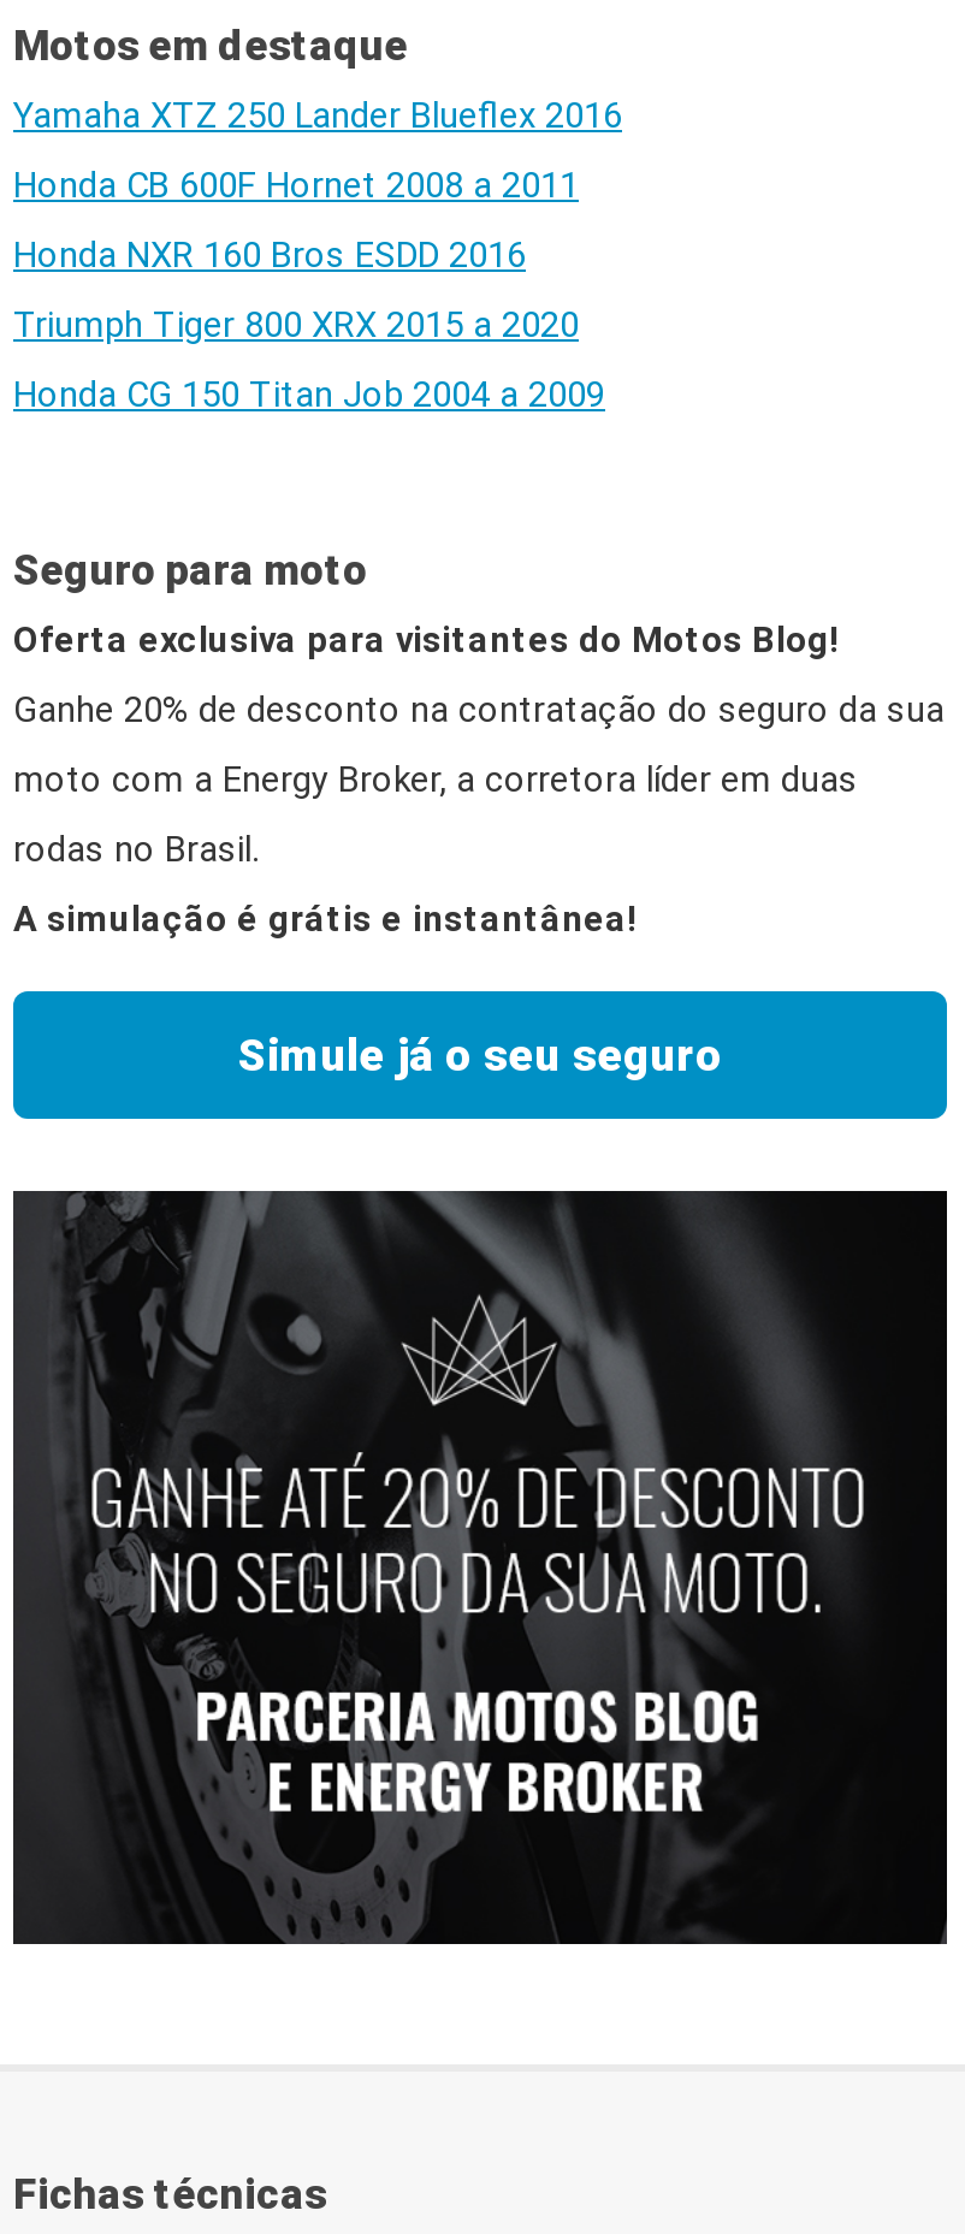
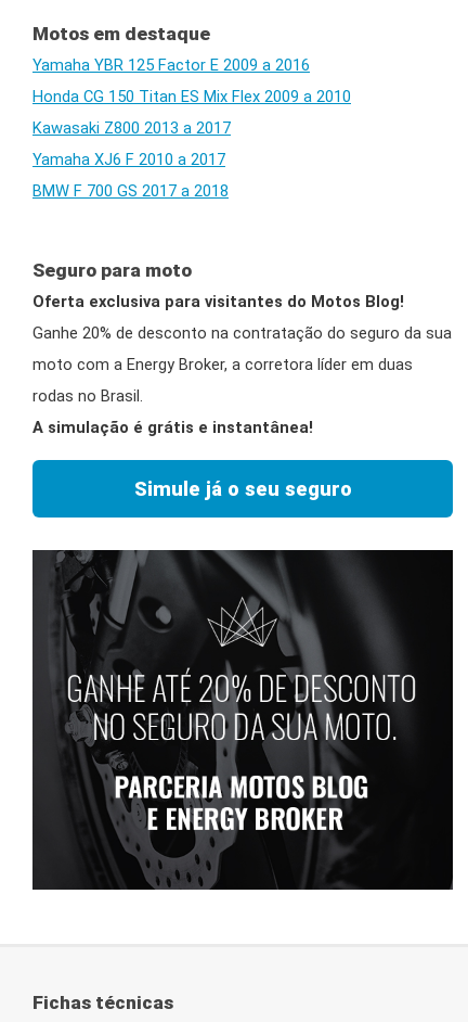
- Yamaha XTZ 250 Lander Blueflex 2016
+ Yamaha YBR 125 Factor E 2009 a 2016

- Honda CB 600F Hornet 2008 a 2011
+ Honda CG 150 Titan ES Mix Flex 2009 a 2010

- Honda NXR 160 Bros ESDD 2016
+ Kawasaki Z800 2013 a 2017

- Triumph Tiger 800 XRX 2015 a 2020
+ Yamaha XJ6 F 2010 a 2017

- Honda CG 150 Titan Job 2004 a 2009
+ BMW F 700 GS 2017 a 2018
